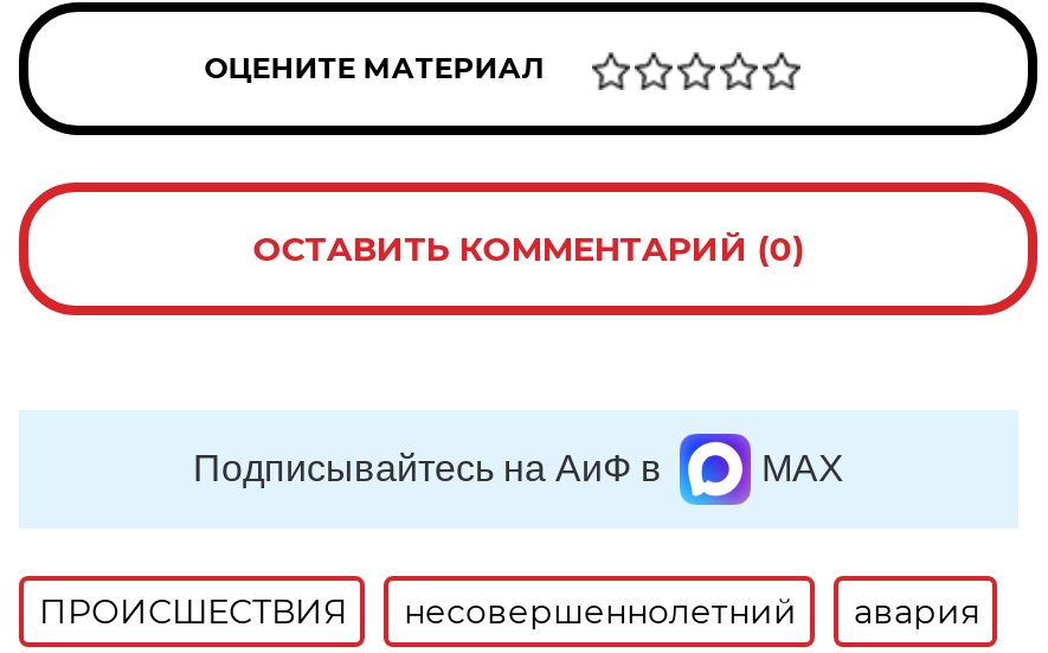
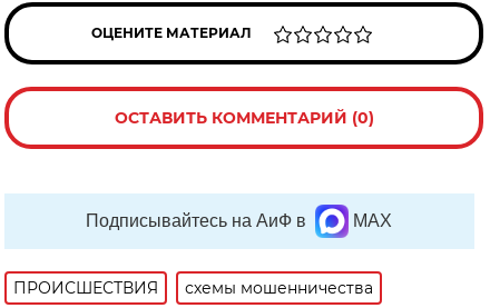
- несовершеннолетний
- авария
+ схемы мошенничества
